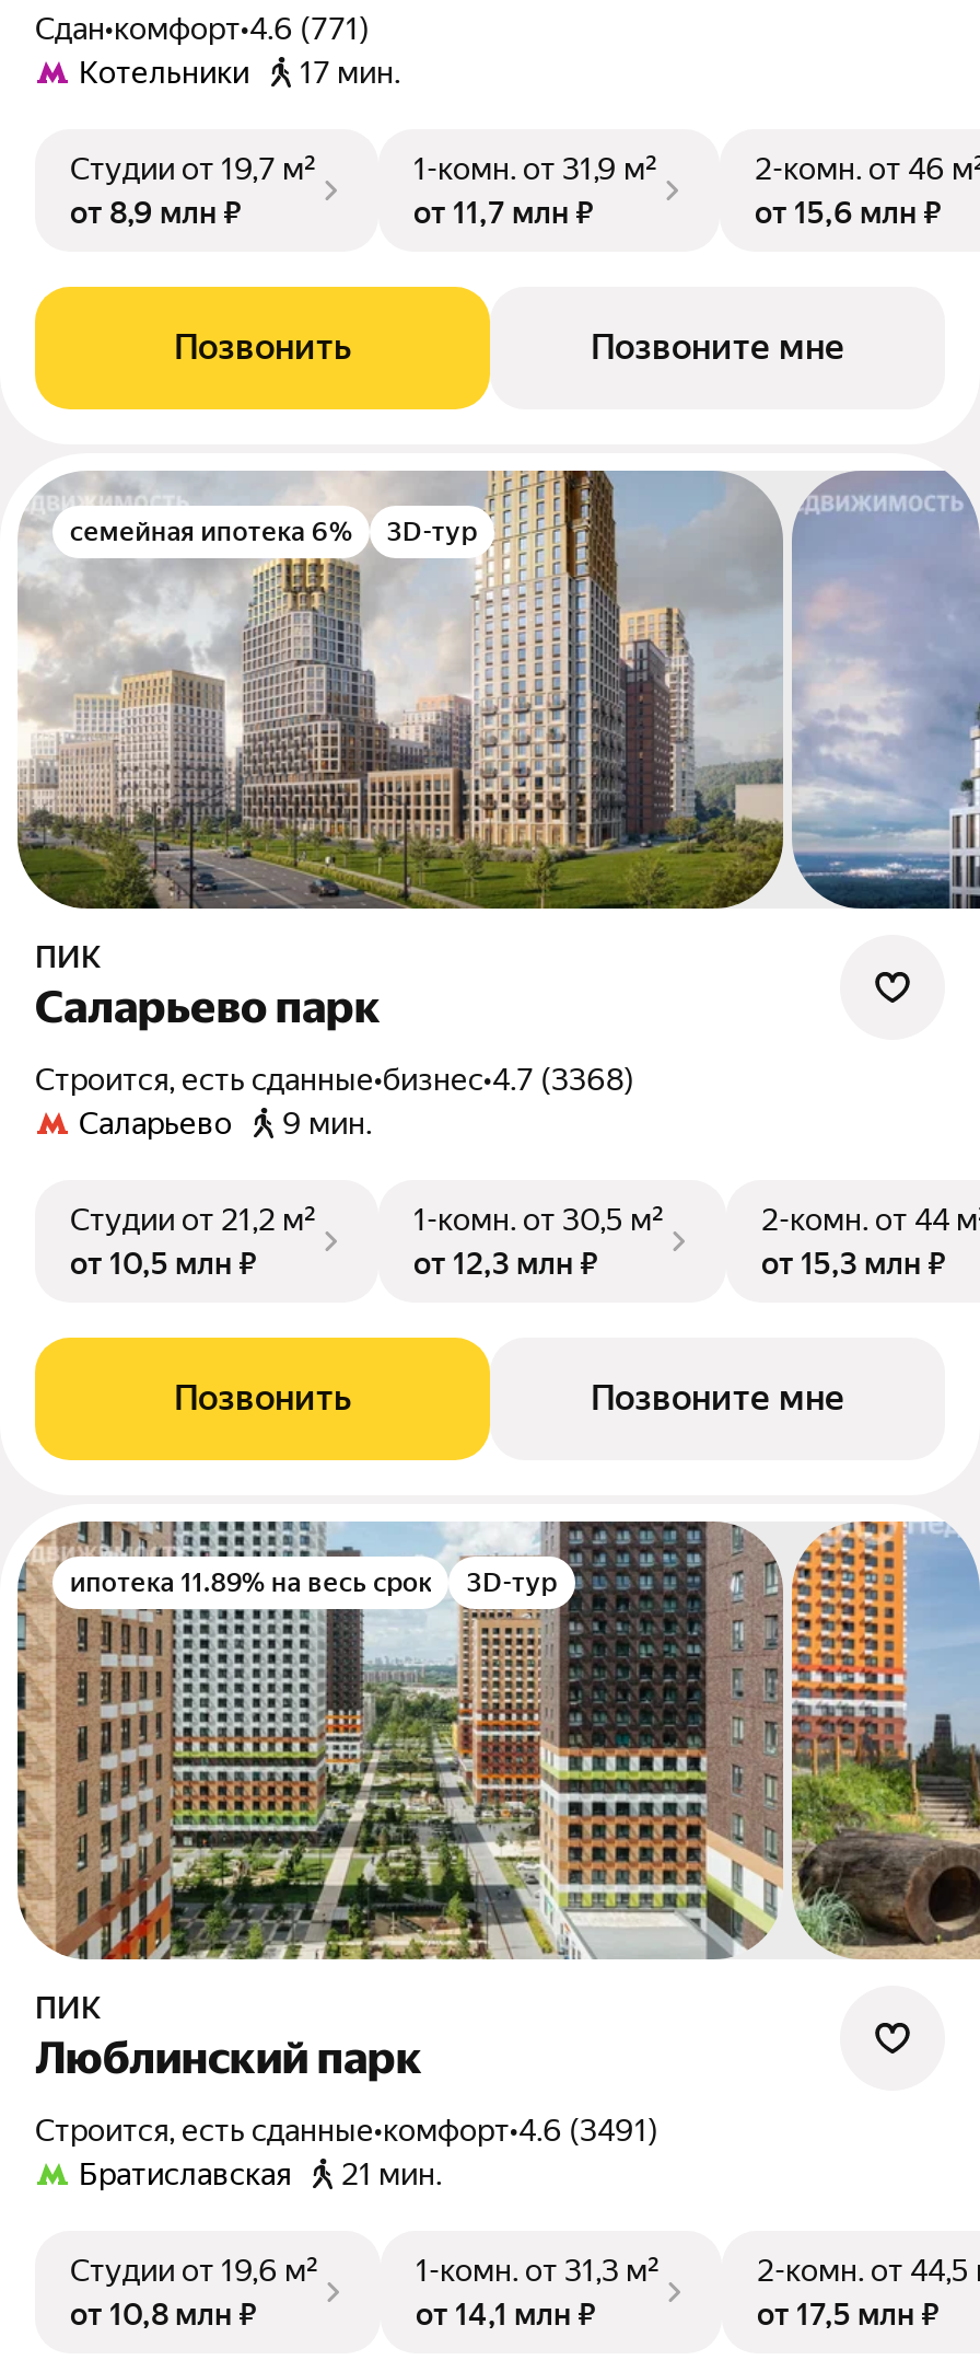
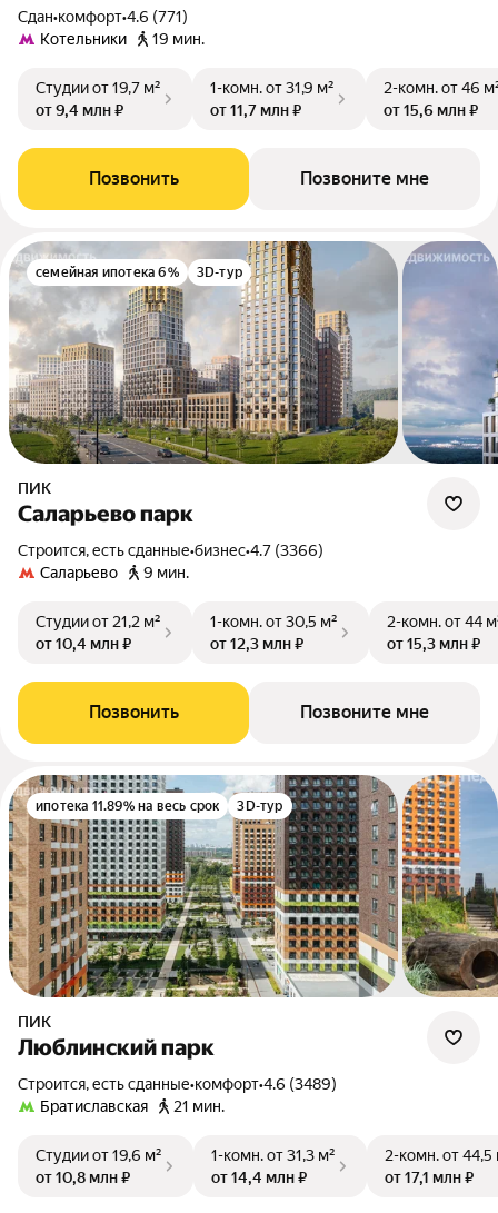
- Котельники 17 мин.
+ Котельники 19 мин.

- от 8,9 млн ₽
+ от 9,4 млн ₽

- Строится, есть сданные•бизнес•4.7 (3368)
+ Строится, есть сданные•бизнес•4.7 (3366)

- от 10,5 млн ₽
+ от 10,4 млн ₽

- Строится, есть сданные•комфорт•4.6 (3491)
+ Строится, есть сданные•комфорт•4.6 (3489)

- от 14,1 млн ₽
+ от 14,4 млн ₽

- от 17,5 млн ₽
+ от 17,1 млн ₽
